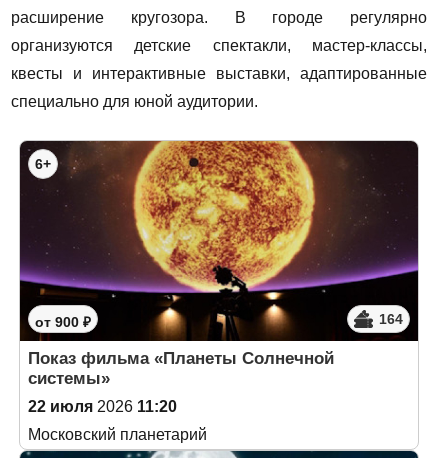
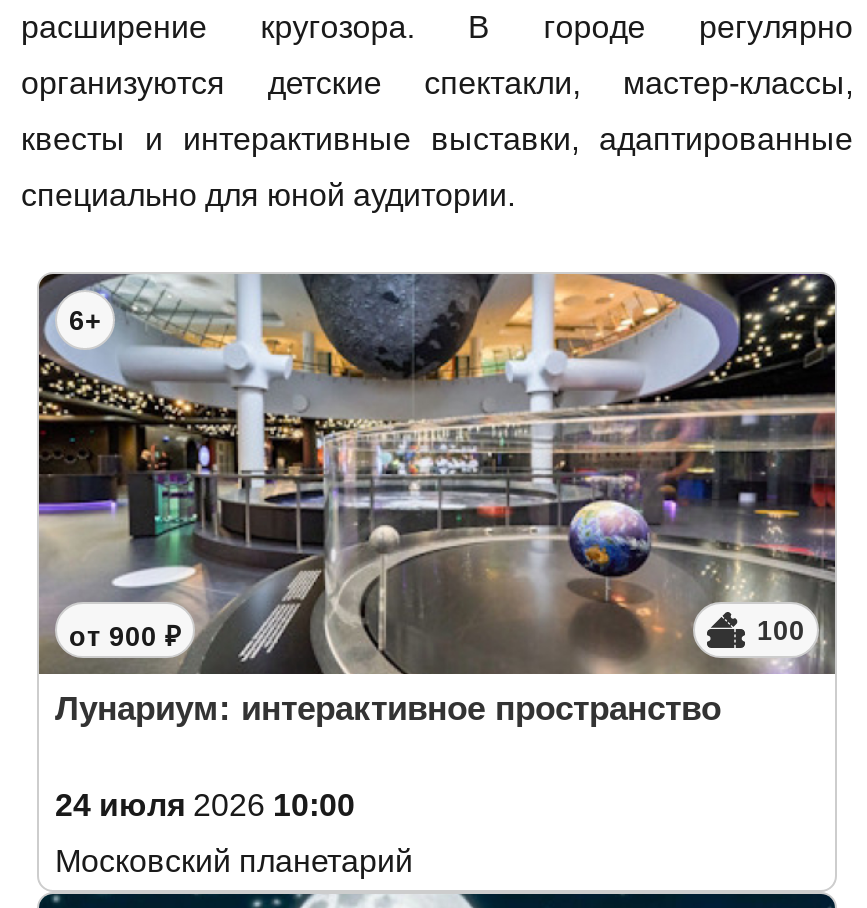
- [image]
- 164
+ [image]
+ 100

- Показ фильма «Планеты Солнечной
- системы»
+ Лунариум: интерактивное пространство

- 22 июля 2026 11:20
+ 24 июля 2026 10:00
